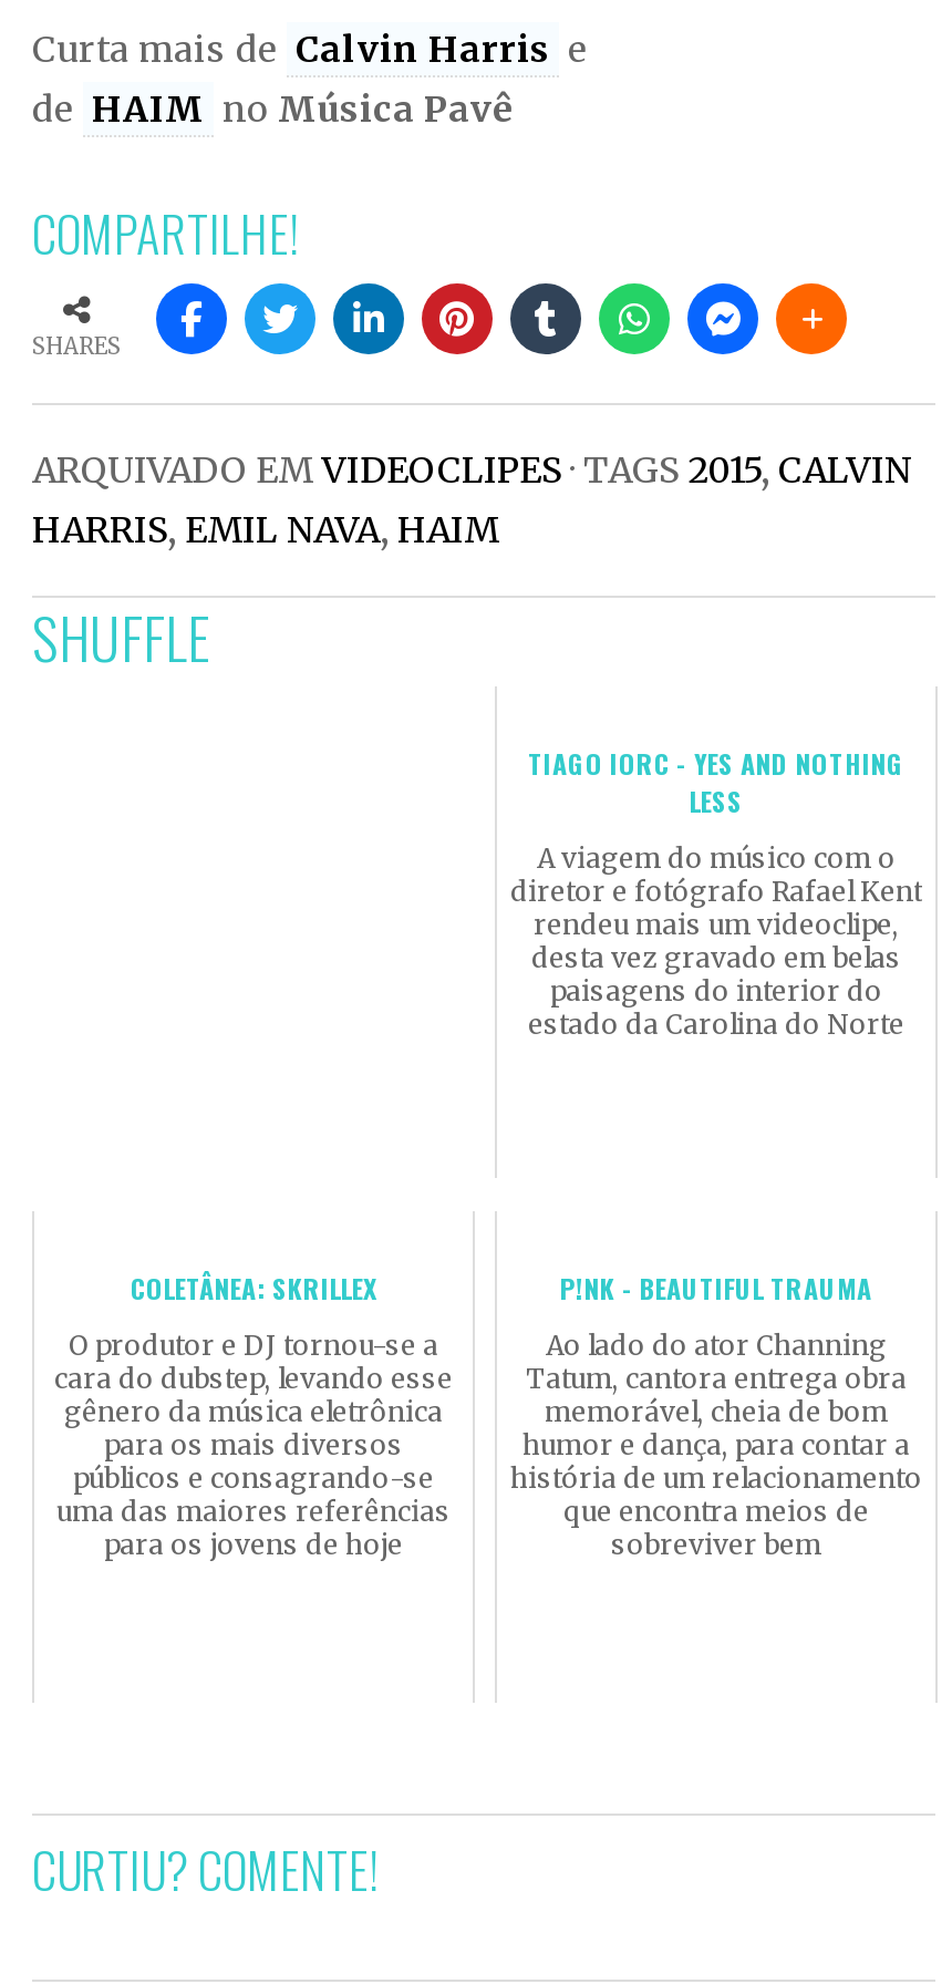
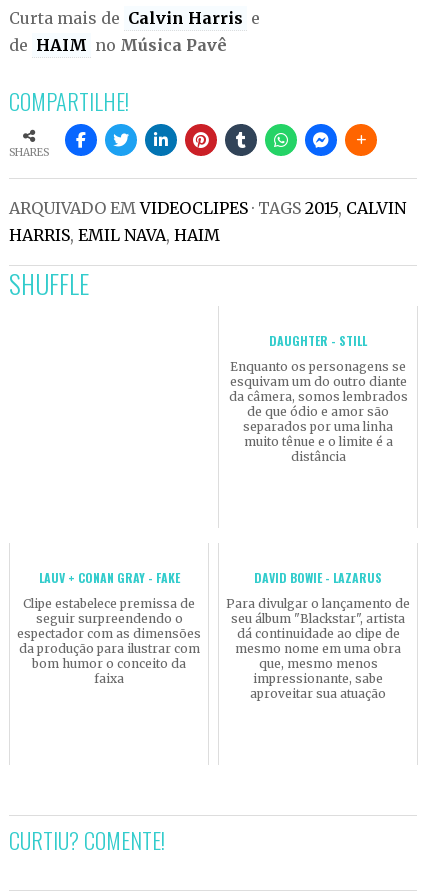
- TIAGO IORC - YES AND NOTHING
- LESS
+ DAUGHTER - STILL

- A viagem do músico com o
- diretor e fotógrafo Rafael Kent
- rendeu mais um videoclipe,
- desta vez gravado em belas
- paisagens do interior do
- estado da Carolina do Norte
+ Enquanto os personagens se
+ esquivam um do outro diante
+ da câmera, somos lembrados
+ de que ódio e amor são
+ separados por uma linha
+ muito tênue e o limite é a
+ distância

- COLETÂNEA: SKRILLEX
+ LAUV + CONAN GRAY - FAKE

- P!NK - BEAUTIFUL TRAUMA
+ DAVID BOWIE - LAZARUS

- O produtor e DJ tornou-se a
- cara do dubstep, levando esse
- gênero da música eletrônica
- para os mais diversos
- públicos e consagrando-se
- uma das maiores referências
- para os jovens de hoje
+ Clipe estabelece premissa de
+ seguir surpreendendo o
+ espectador com as dimensões
+ da produção para ilustrar com
+ bom humor o conceito da
+ faixa

- Ao lado do ator Channing
- Tatum, cantora entrega obra
- memorável, cheia de bom
- humor e dança, para contar a
- história de um relacionamento
- que encontra meios de
- sobreviver bem
+ Para divulgar o lançamento de
+ seu álbum "Blackstar", artista
+ dá continuidade ao clipe de
+ mesmo nome em uma obra
+ que, mesmo menos
+ impressionante, sabe
+ aproveitar sua atuação
